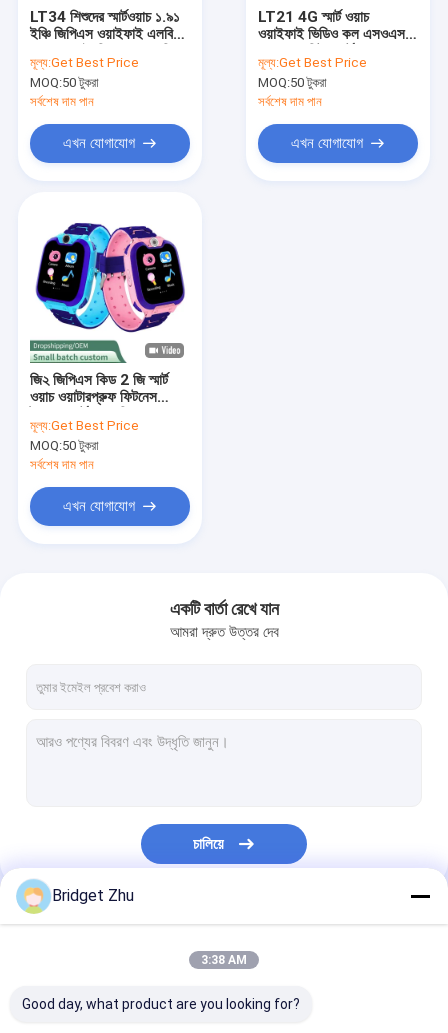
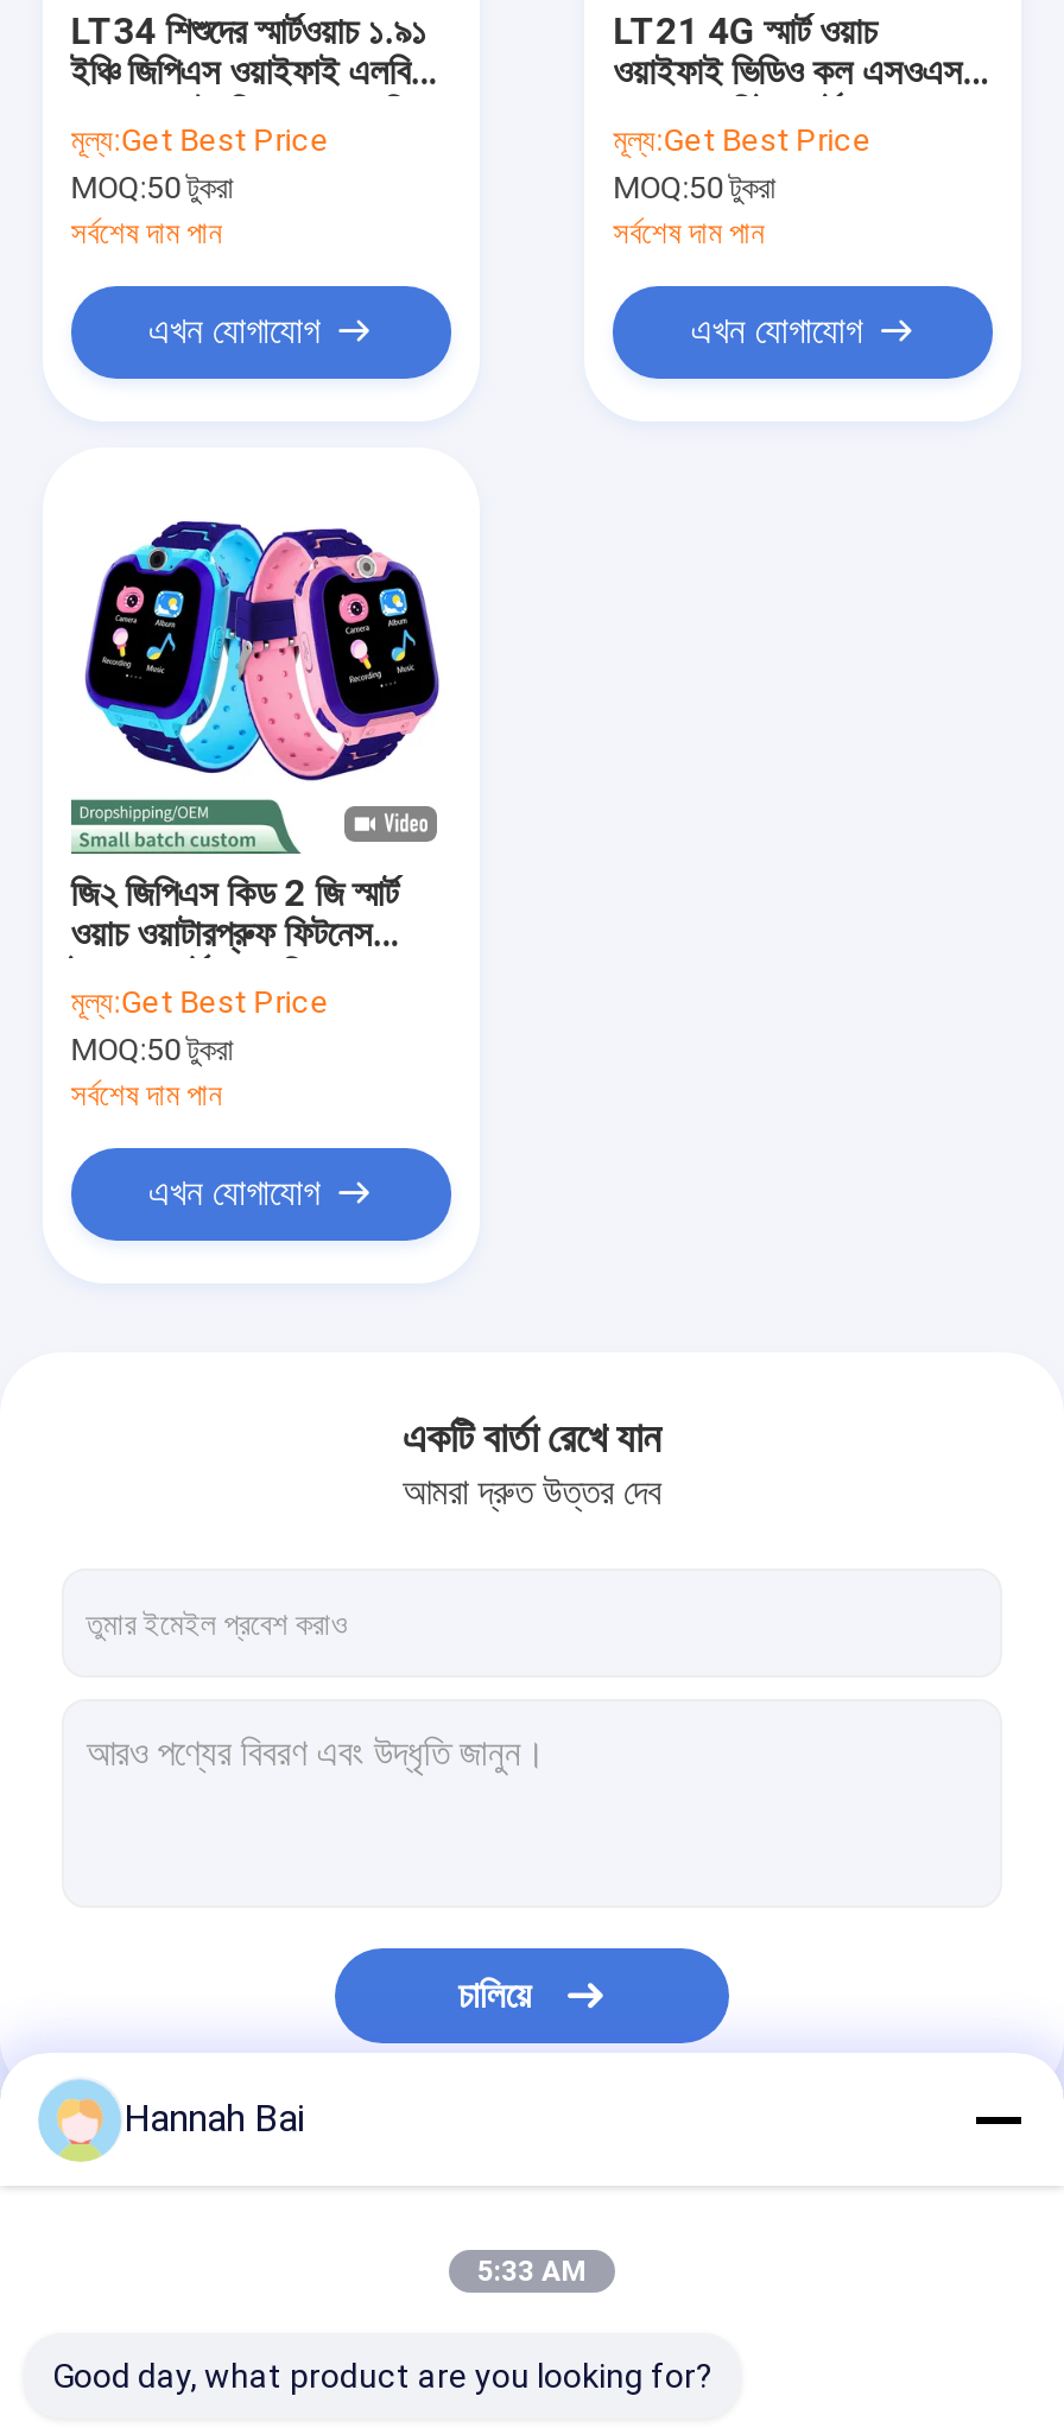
- Bridget Zhu
+ Hannah Bai

- 3:38 AM
+ 5:33 AM
